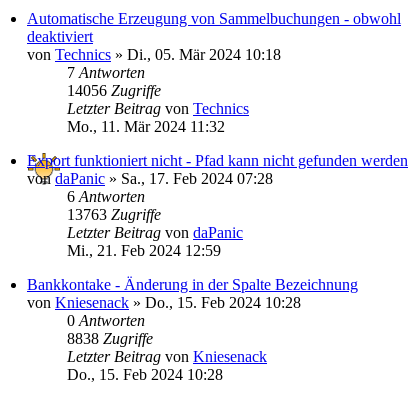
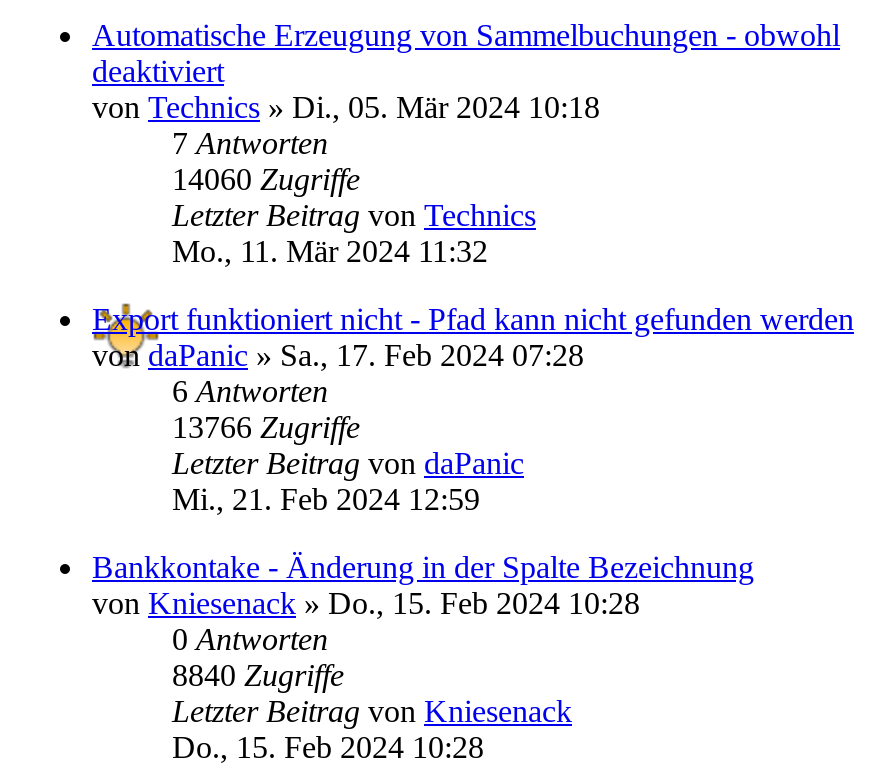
- 14056 Zugriffe
+ 14060 Zugriffe

- 13763 Zugriffe
+ 13766 Zugriffe

- 8838 Zugriffe
+ 8840 Zugriffe
